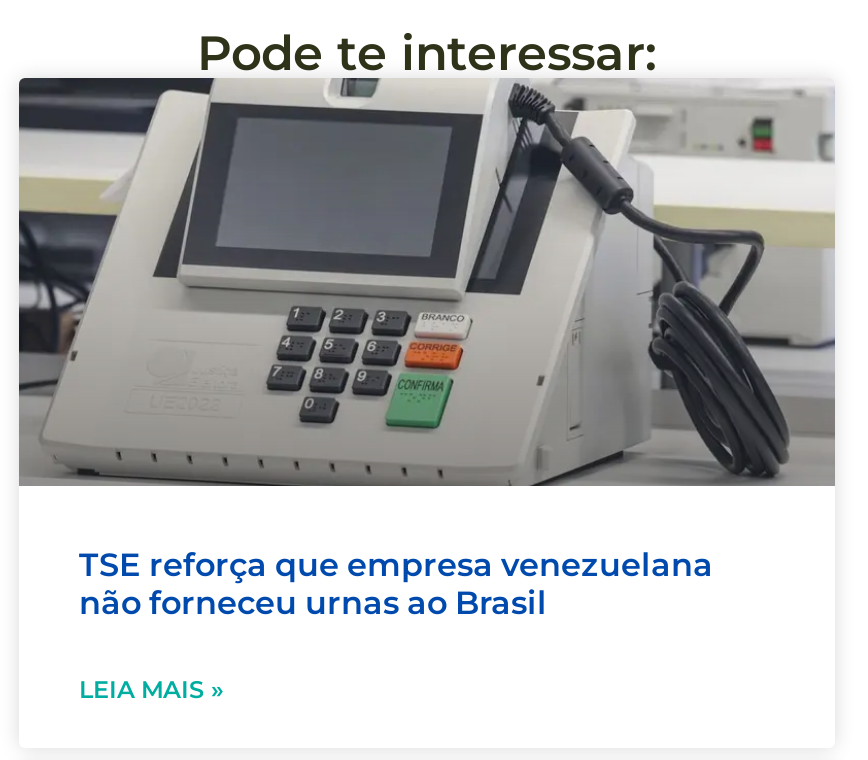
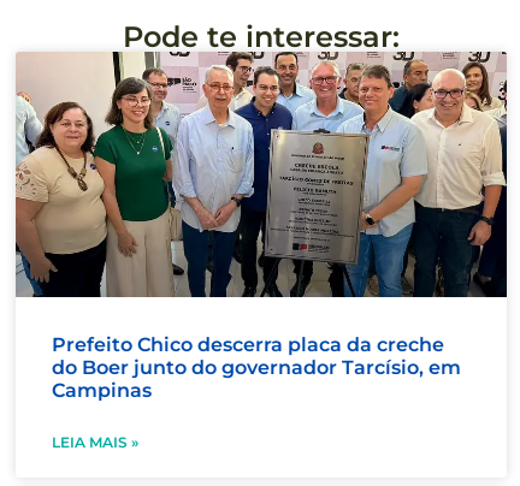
- [image]
- TSE reforça que empresa venezuelana
- não forneceu urnas ao Brasil
+ [image]
+ Prefeito Chico descerra placa da creche
+ do Boer junto do governador Tarcísio, em
+ Campinas
